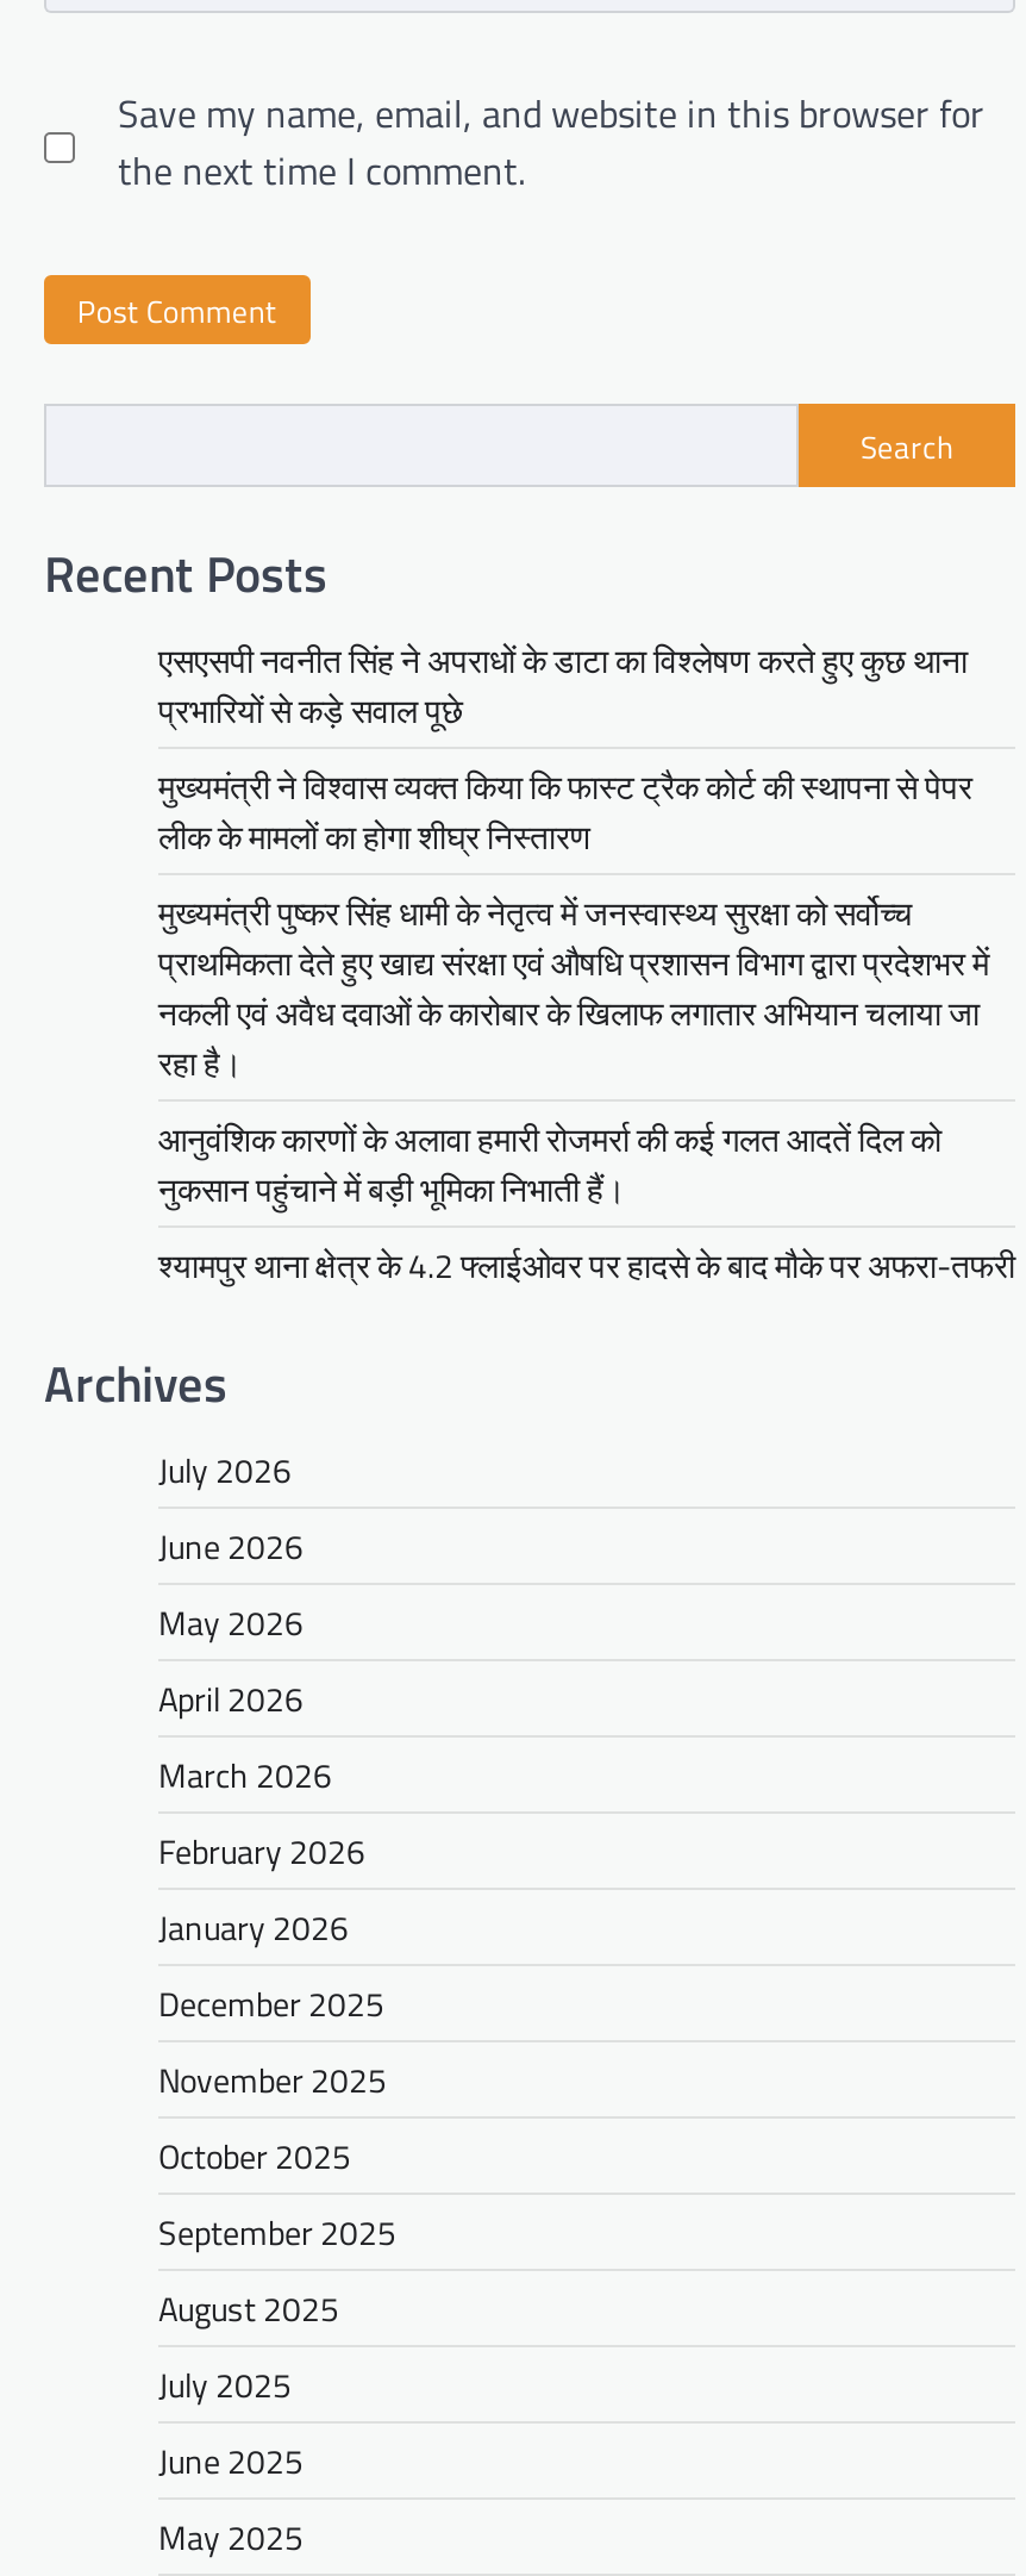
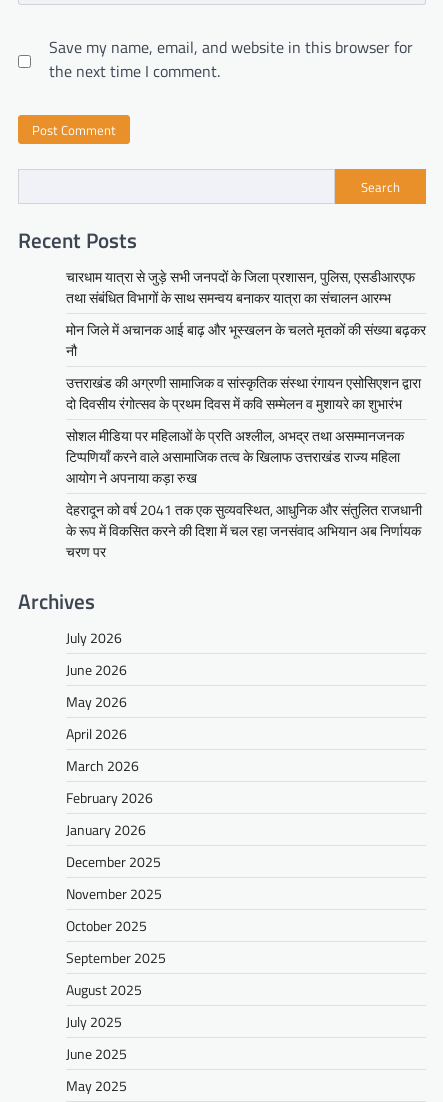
- एसएसपी नवनीत सिंह ने अपराधों के डाटा का विश्लेषण करते हुए कुछ थाना
- प्रभारियों से कड़े सवाल पूछे
+ चारधाम यात्रा से जुड़े सभी जनपदों के जिला प्रशासन, पुलिस, एसडीआरएफ
+ तथा संबंधित विभागों के साथ समन्वय बनाकर यात्रा का संचालन आरम्भ

- मुख्यमंत्री ने विश्वास व्यक्त किया कि फास्ट ट्रैक कोर्ट की स्थापना से पेपर
- लीक के मामलों का होगा शीघ्र निस्तारण
+ मोन जिले में अचानक आई बाढ़ और भूस्खलन के चलते मृतकों की संख्या बढ़कर
+ नौ

- मुख्यमंत्री पुष्कर सिंह धामी के नेतृत्व में जनस्वास्थ्य सुरक्षा को सर्वोच्च
- प्राथमिकता देते हुए खाद्य संरक्षा एवं औषधि प्रशासन विभाग द्वारा प्रदेशभर में
- नकली एवं अवैध दवाओं के कारोबार के खिलाफ लगातार अभियान चलाया जा
- रहा है।
+ उत्तराखंड की अग्रणी सामाजिक व सांस्कृतिक संस्था रंगायन एसोसिएशन द्वारा
+ दो दिवसीय रंगोत्सव के प्रथम दिवस में कवि सम्मेलन व मुशायरे का शुभारंभ

- आनुवंशिक कारणों के अलावा हमारी रोजमर्रा की कई गलत आदतें दिल को
- नुकसान पहुंचाने में बड़ी भूमिका निभाती हैं।
+ सोशल मीडिया पर महिलाओं के प्रति अश्लील, अभद्र तथा असम्मानजनक
+ टिप्पणियाँ करने वाले असामाजिक तत्व के खिलाफ उत्तराखंड राज्य महिला
+ आयोग ने अपनाया कड़ा रुख

- श्यामपुर थाना क्षेत्र के 4.2 फ्लाईओवर पर हादसे के बाद मौके पर अफरा-तफरी
+ देहरादून को वर्ष 2041 तक एक सुव्यवस्थित, आधुनिक और संतुलित राजधानी
+ के रूप में विकसित करने की दिशा में चल रहा जनसंवाद अभियान अब निर्णायक
+ चरण पर
